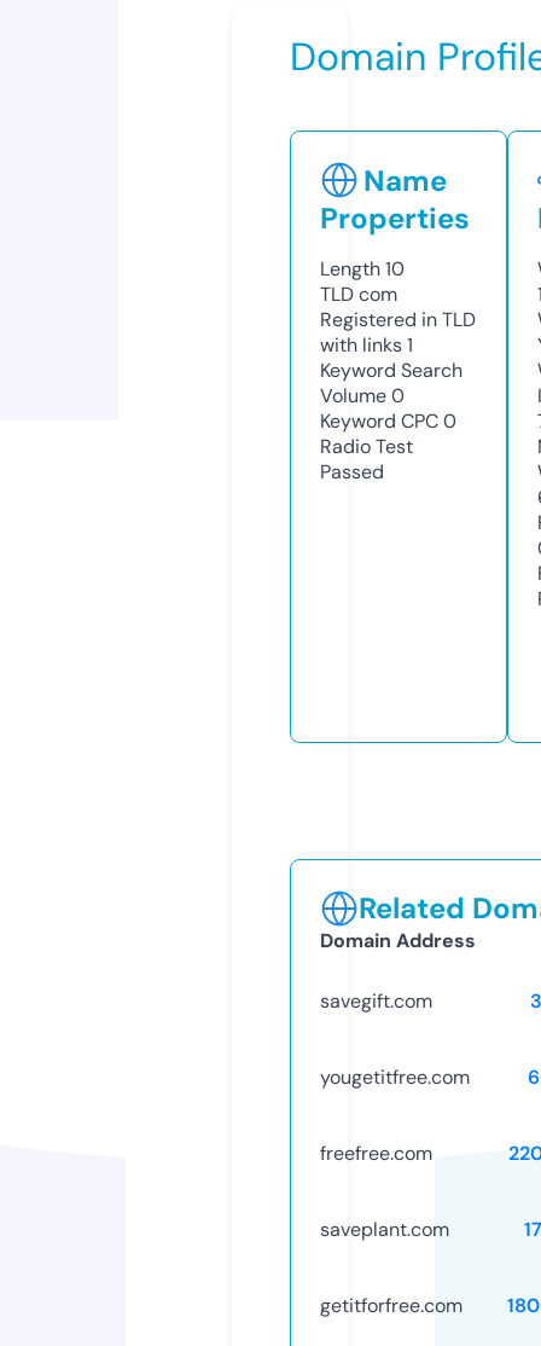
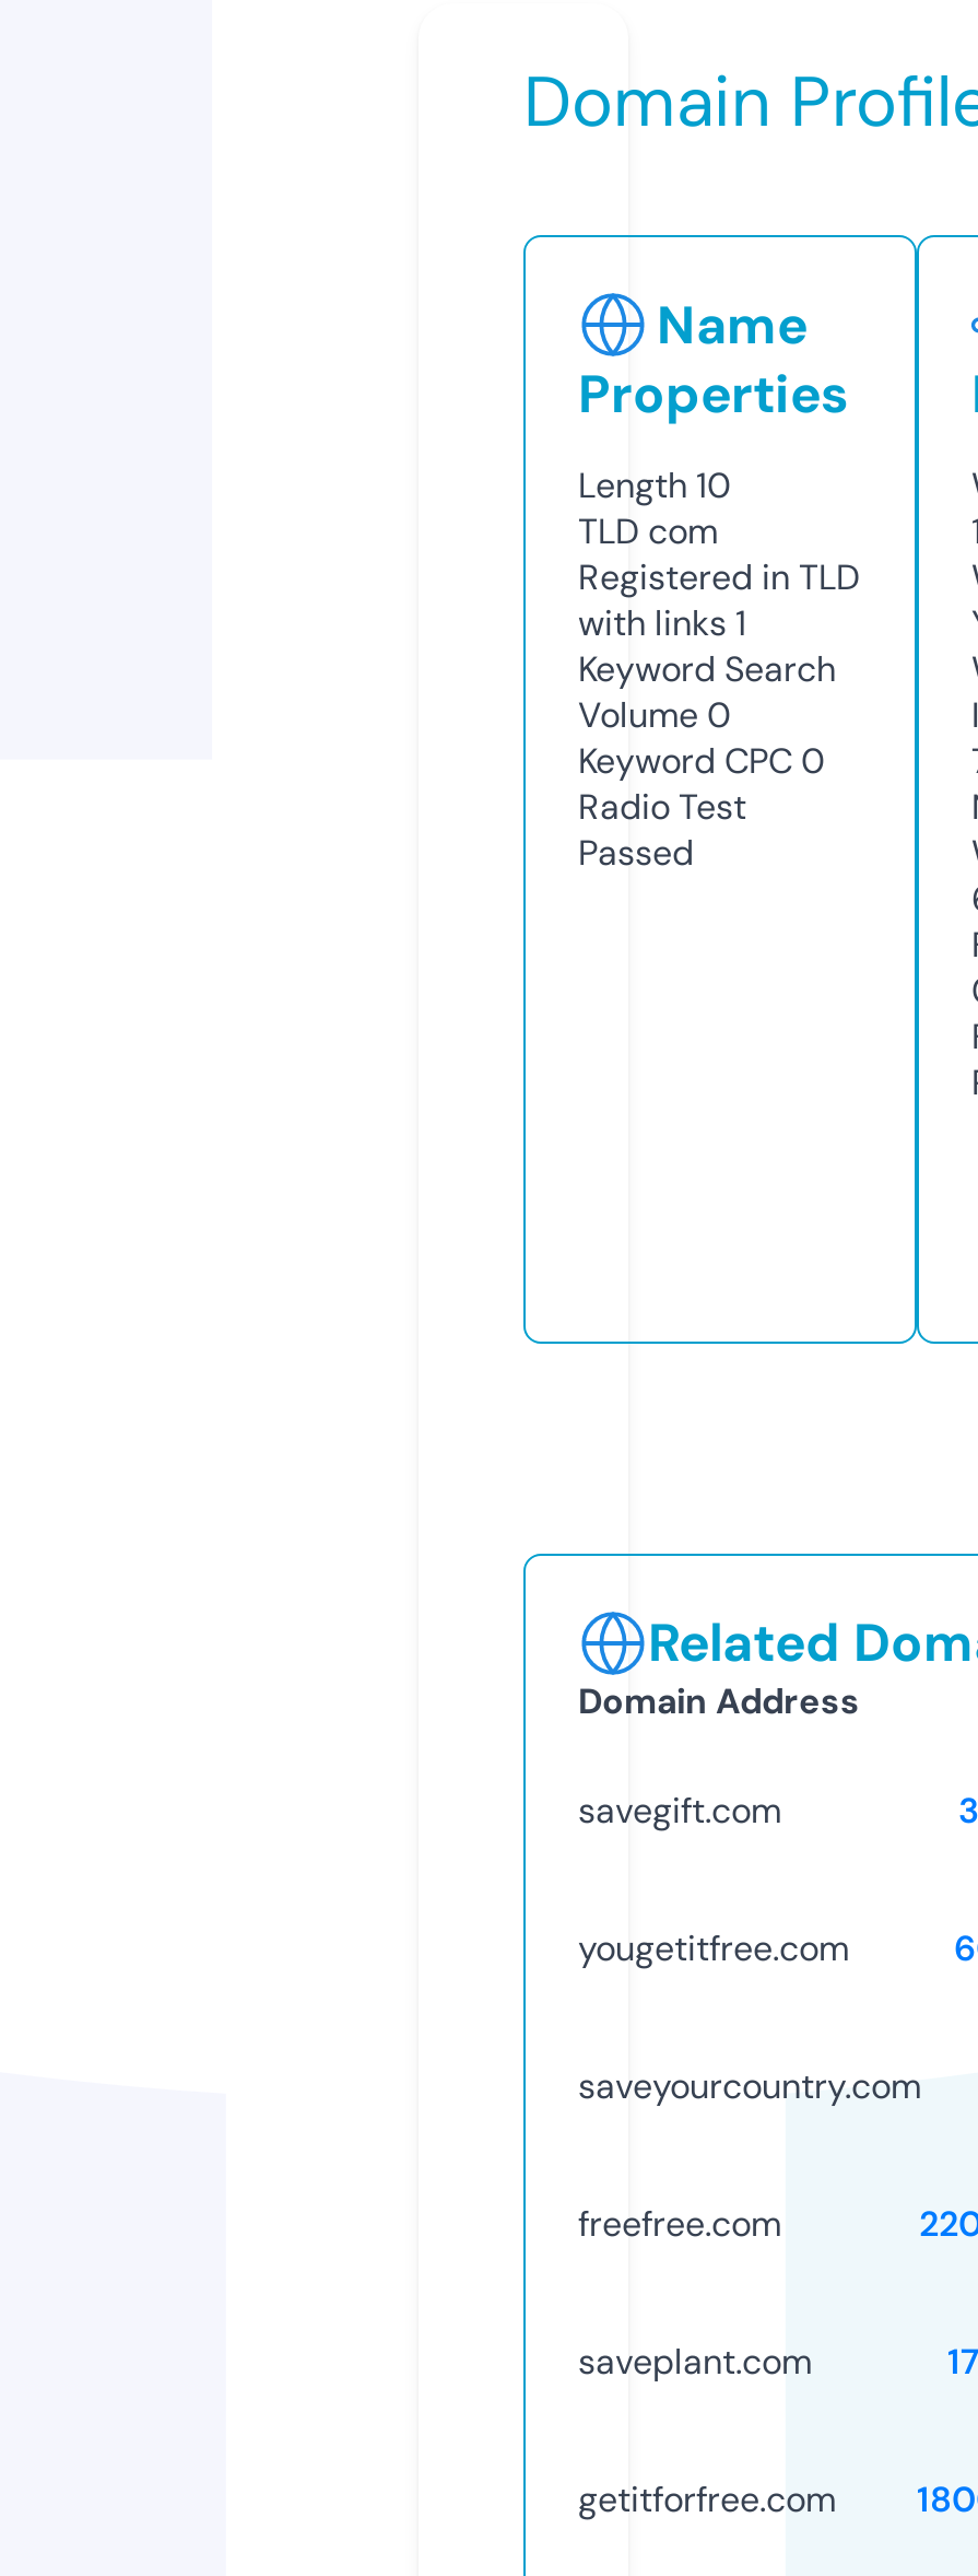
+ saveyourcountry.com
